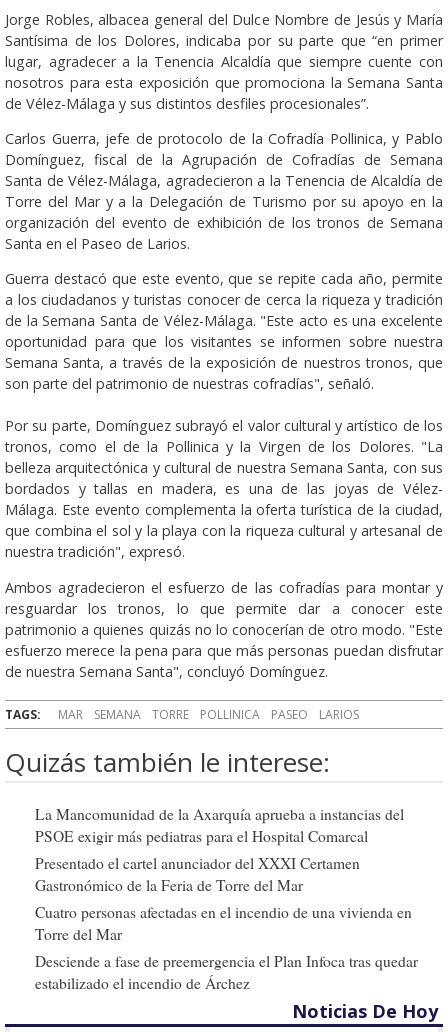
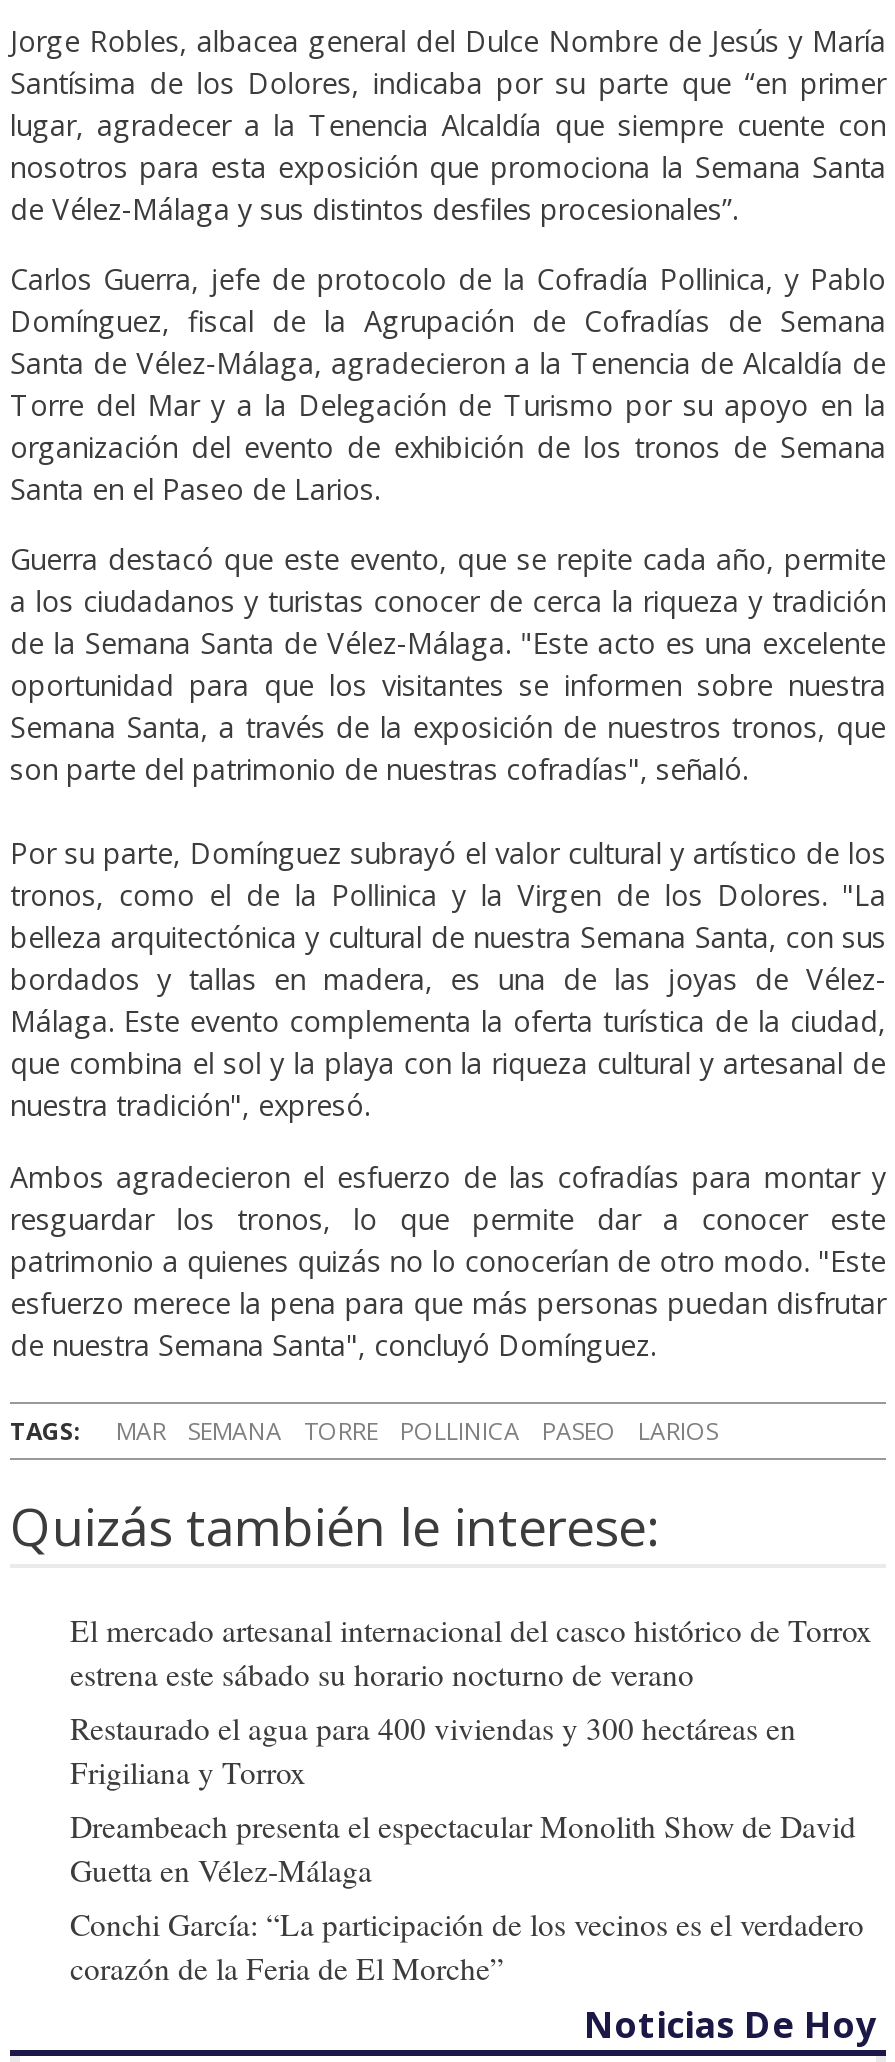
- La Mancomunidad de la Axarquía aprueba a instancias del
- PSOE exigir más pediatras para el Hospital Comarcal
- Presentado el cartel anunciador del XXXI Certamen
- Gastronómico de la Feria de Torre del Mar
- Cuatro personas afectadas en el incendio de una vivienda en
- Torre del Mar
- Desciende a fase de preemergencia el Plan Infoca tras quedar
- estabilizado el incendio de Árchez
+ El mercado artesanal internacional del casco histórico de Torrox
+ estrena este sábado su horario nocturno de verano
+ Restaurado el agua para 400 viviendas y 300 hectáreas en
+ Frigiliana y Torrox
+ Dreambeach presenta el espectacular Monolith Show de David
+ Guetta en Vélez-Málaga
+ Conchi García: “La participación de los vecinos es el verdadero
+ corazón de la Feria de El Morche”
